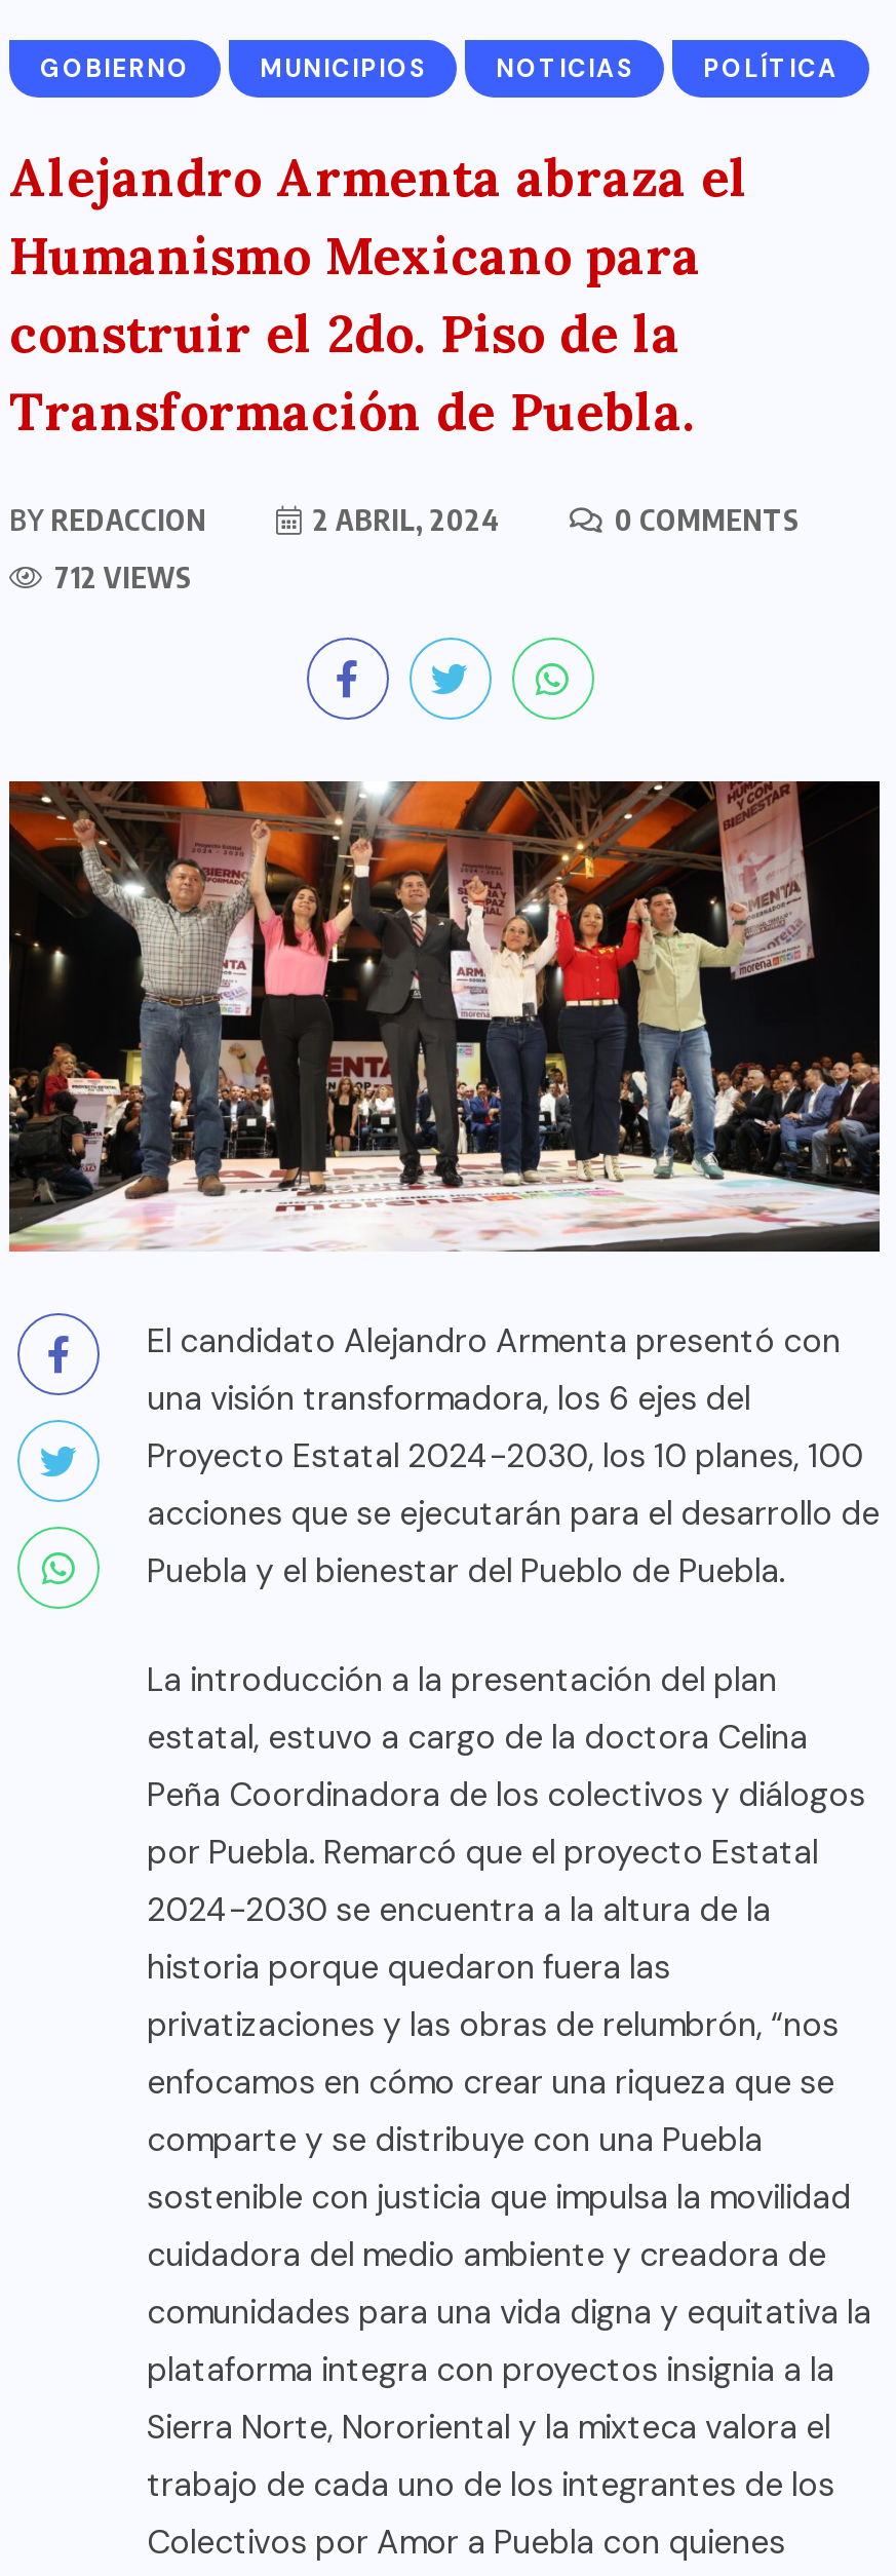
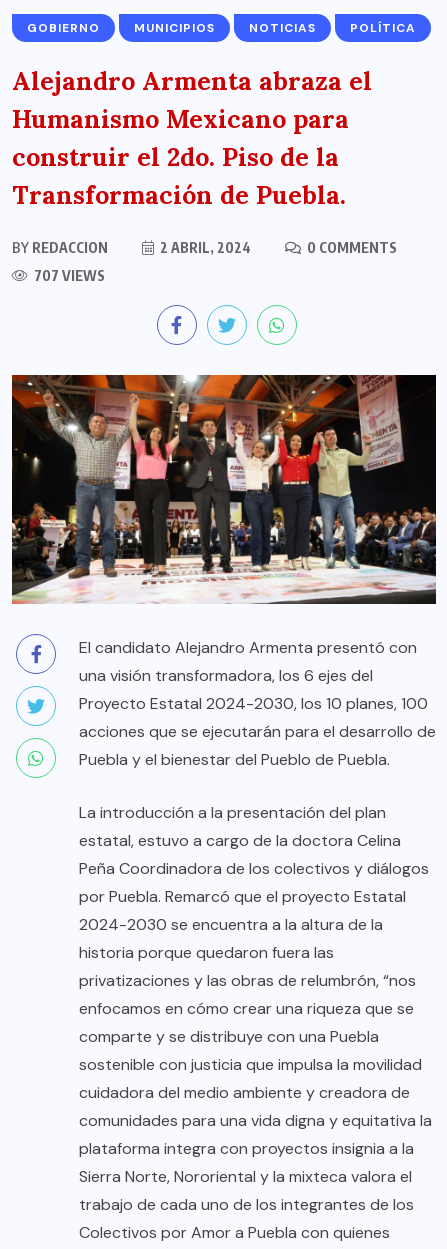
- 712 VIEWS
+ 707 VIEWS
